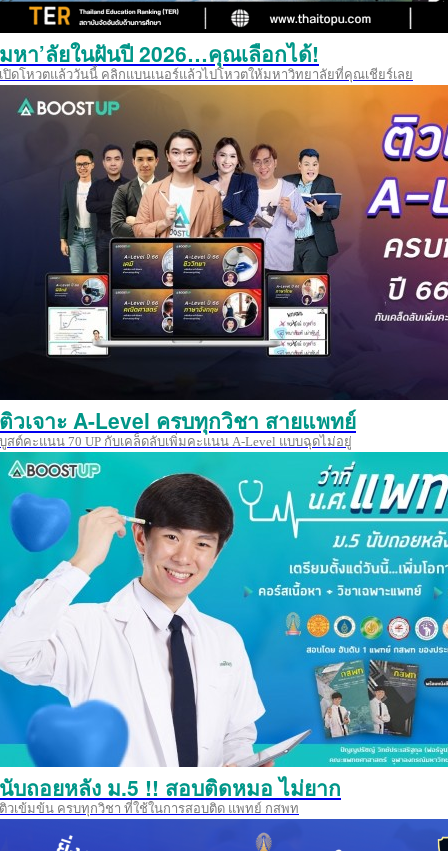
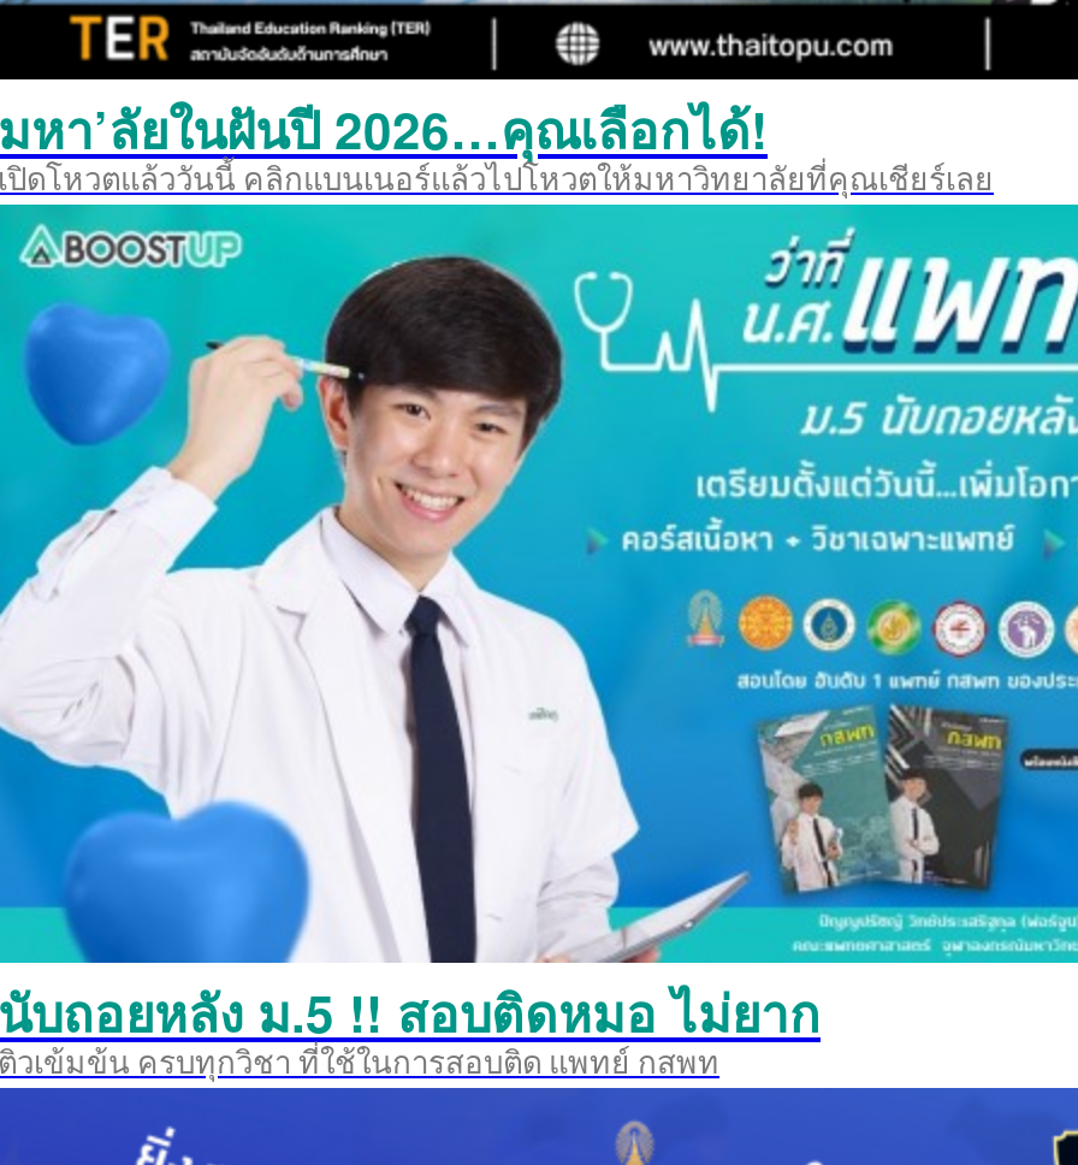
- [image]
- ติวเจาะ A-Level ครบทุกวิชา สายแพทย์
- บูสต์คะแนน 70 UP กับเคล็ดลับเพิ่มคะแนน A-Level แบบฉุดไม่อยู่
